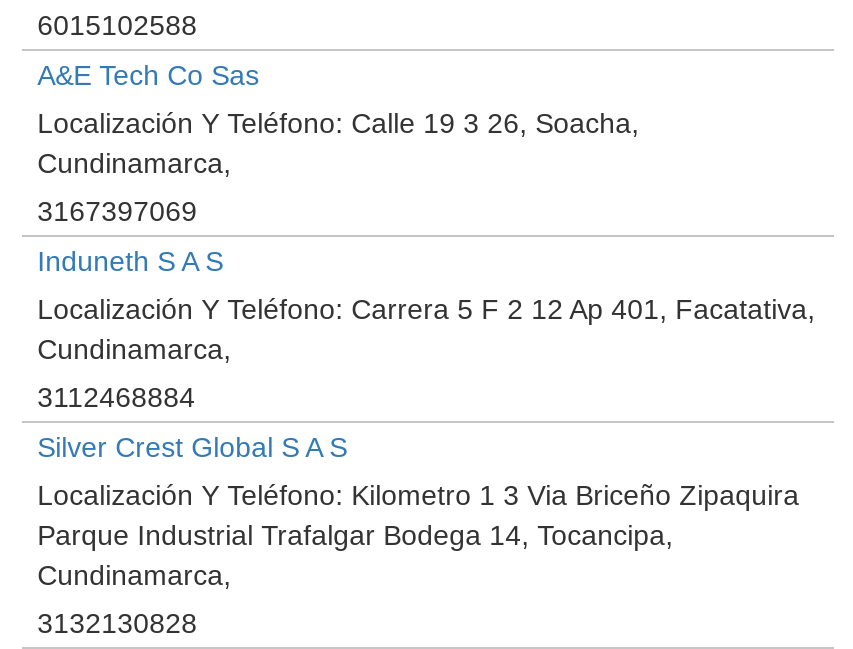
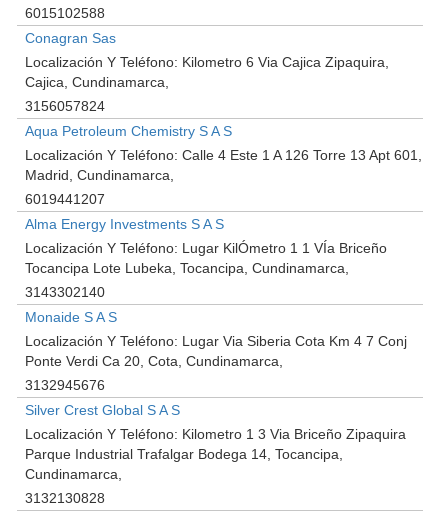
- A&e Tech Co Sas
- Localización Y Teléfono: Calle 19 3 26, Soacha,
- Cundinamarca
- 3167397069
- Induneth S A S
- Localización Y Teléfono: Carrera 5 F 2 12 Ap 401, Facatativa,
- Cundinamarca
- 3112468884
+ Conagran Sas
+ Localización Y Teléfono: Kilometro 6 Via Cajica Zipaquira,
+ Cajica, Cundinamarca
+ 3156057824
+ Aqua Petroleum Chemistry S A S
+ Localización Y Teléfono: Calle 4 Este 1 A 126 Torre 13 Apt 601,
+ Madrid, Cundinamarca
+ 6019441207
+ Alma Energy Investments S A S
+ Localización Y Teléfono: Lugar KilÓmetro 1 1 VÍa Briceño
+ Tocancipa Lote Lubeka, Tocancipa, Cundinamarca
+ 3143302140
+ Monaide S A S
+ Localización Y Teléfono: Lugar Via Siberia Cota Km 4 7 Conj
+ Ponte Verdi Ca 20, Cota, Cundinamarca
+ 3132945676
